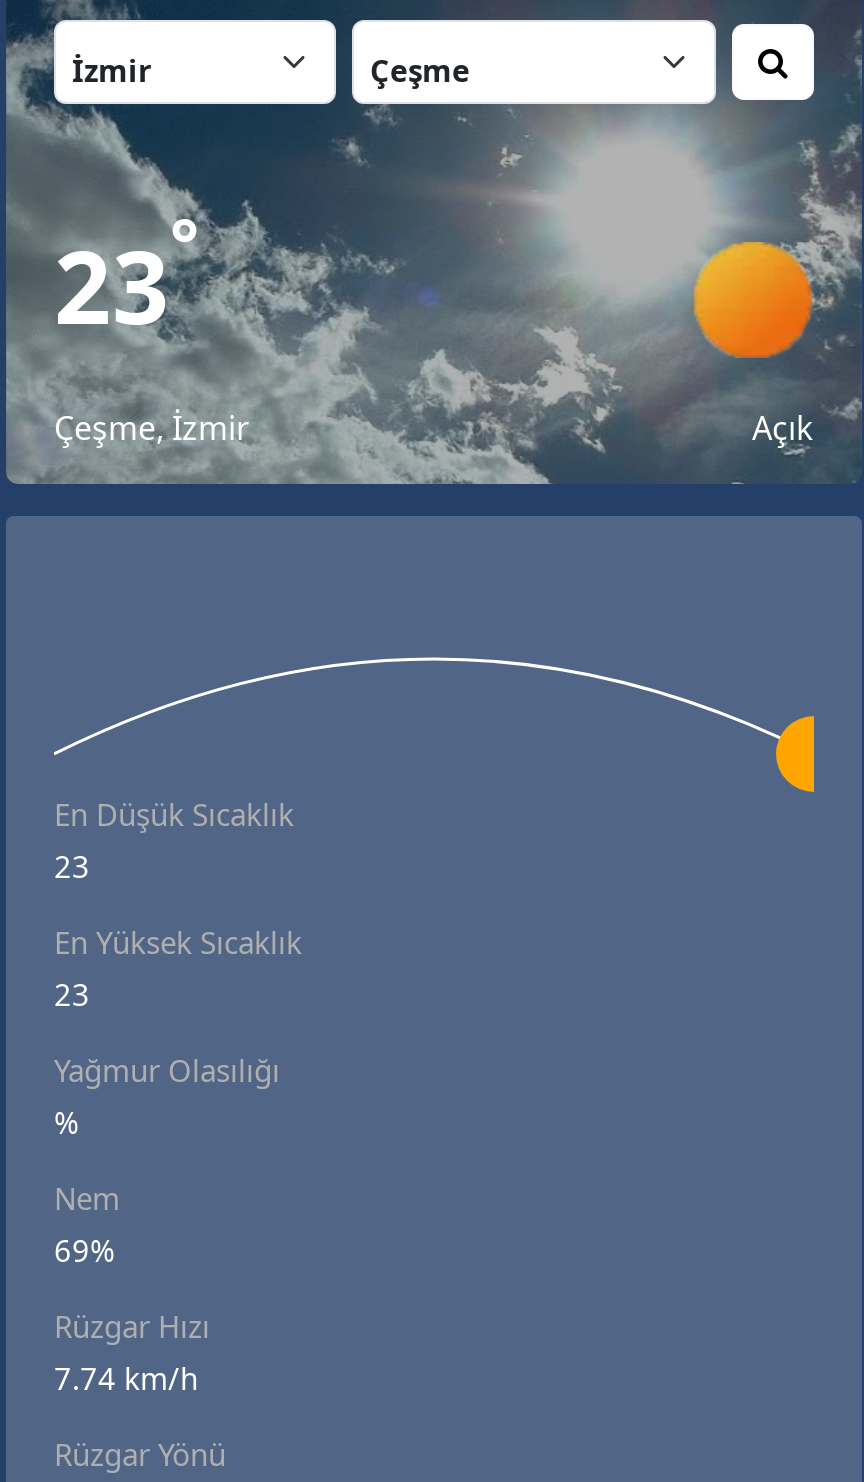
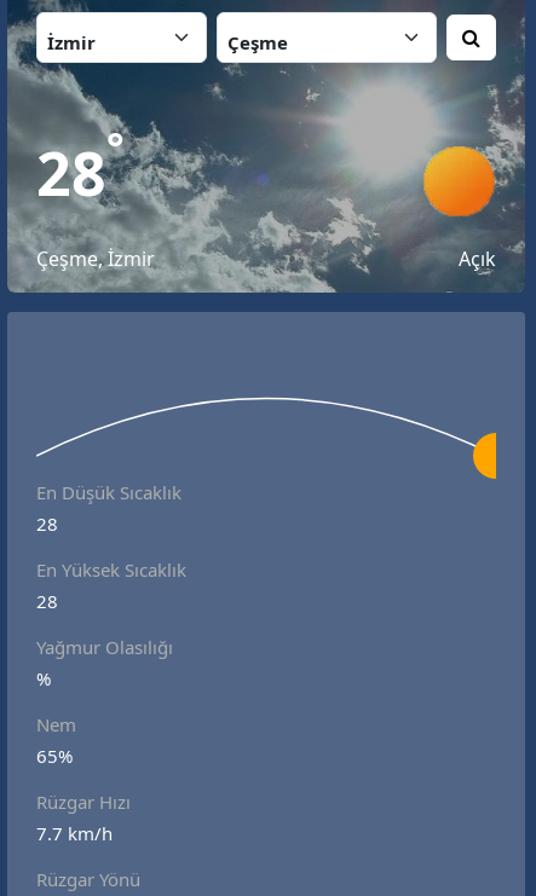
- 23°
+ 28°

- 23
+ 28

- 23
+ 28

- 69%
+ 65%

- 7.74 km/h
+ 7.7 km/h
